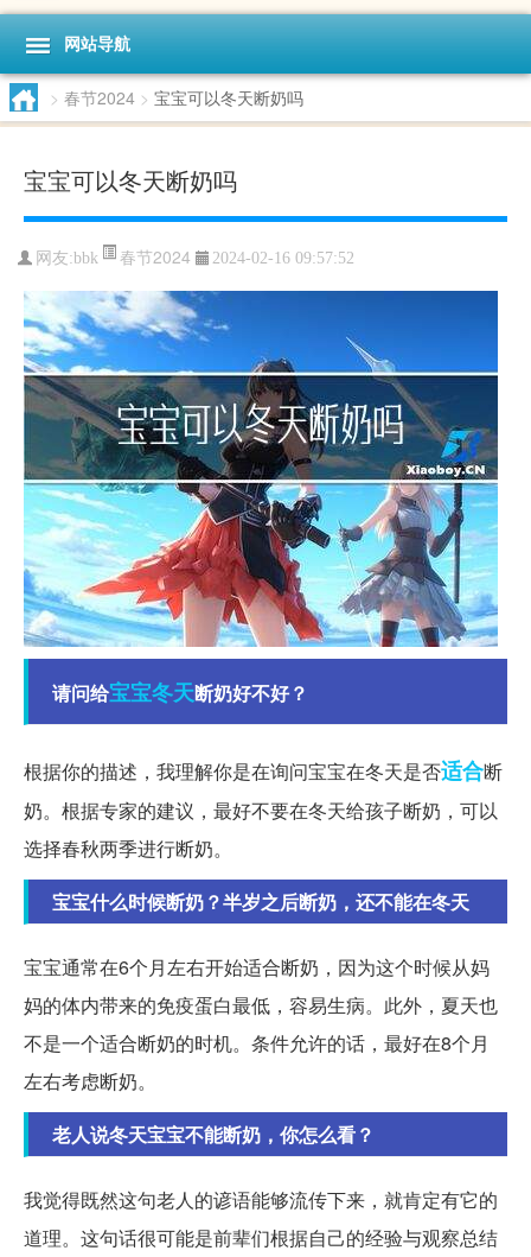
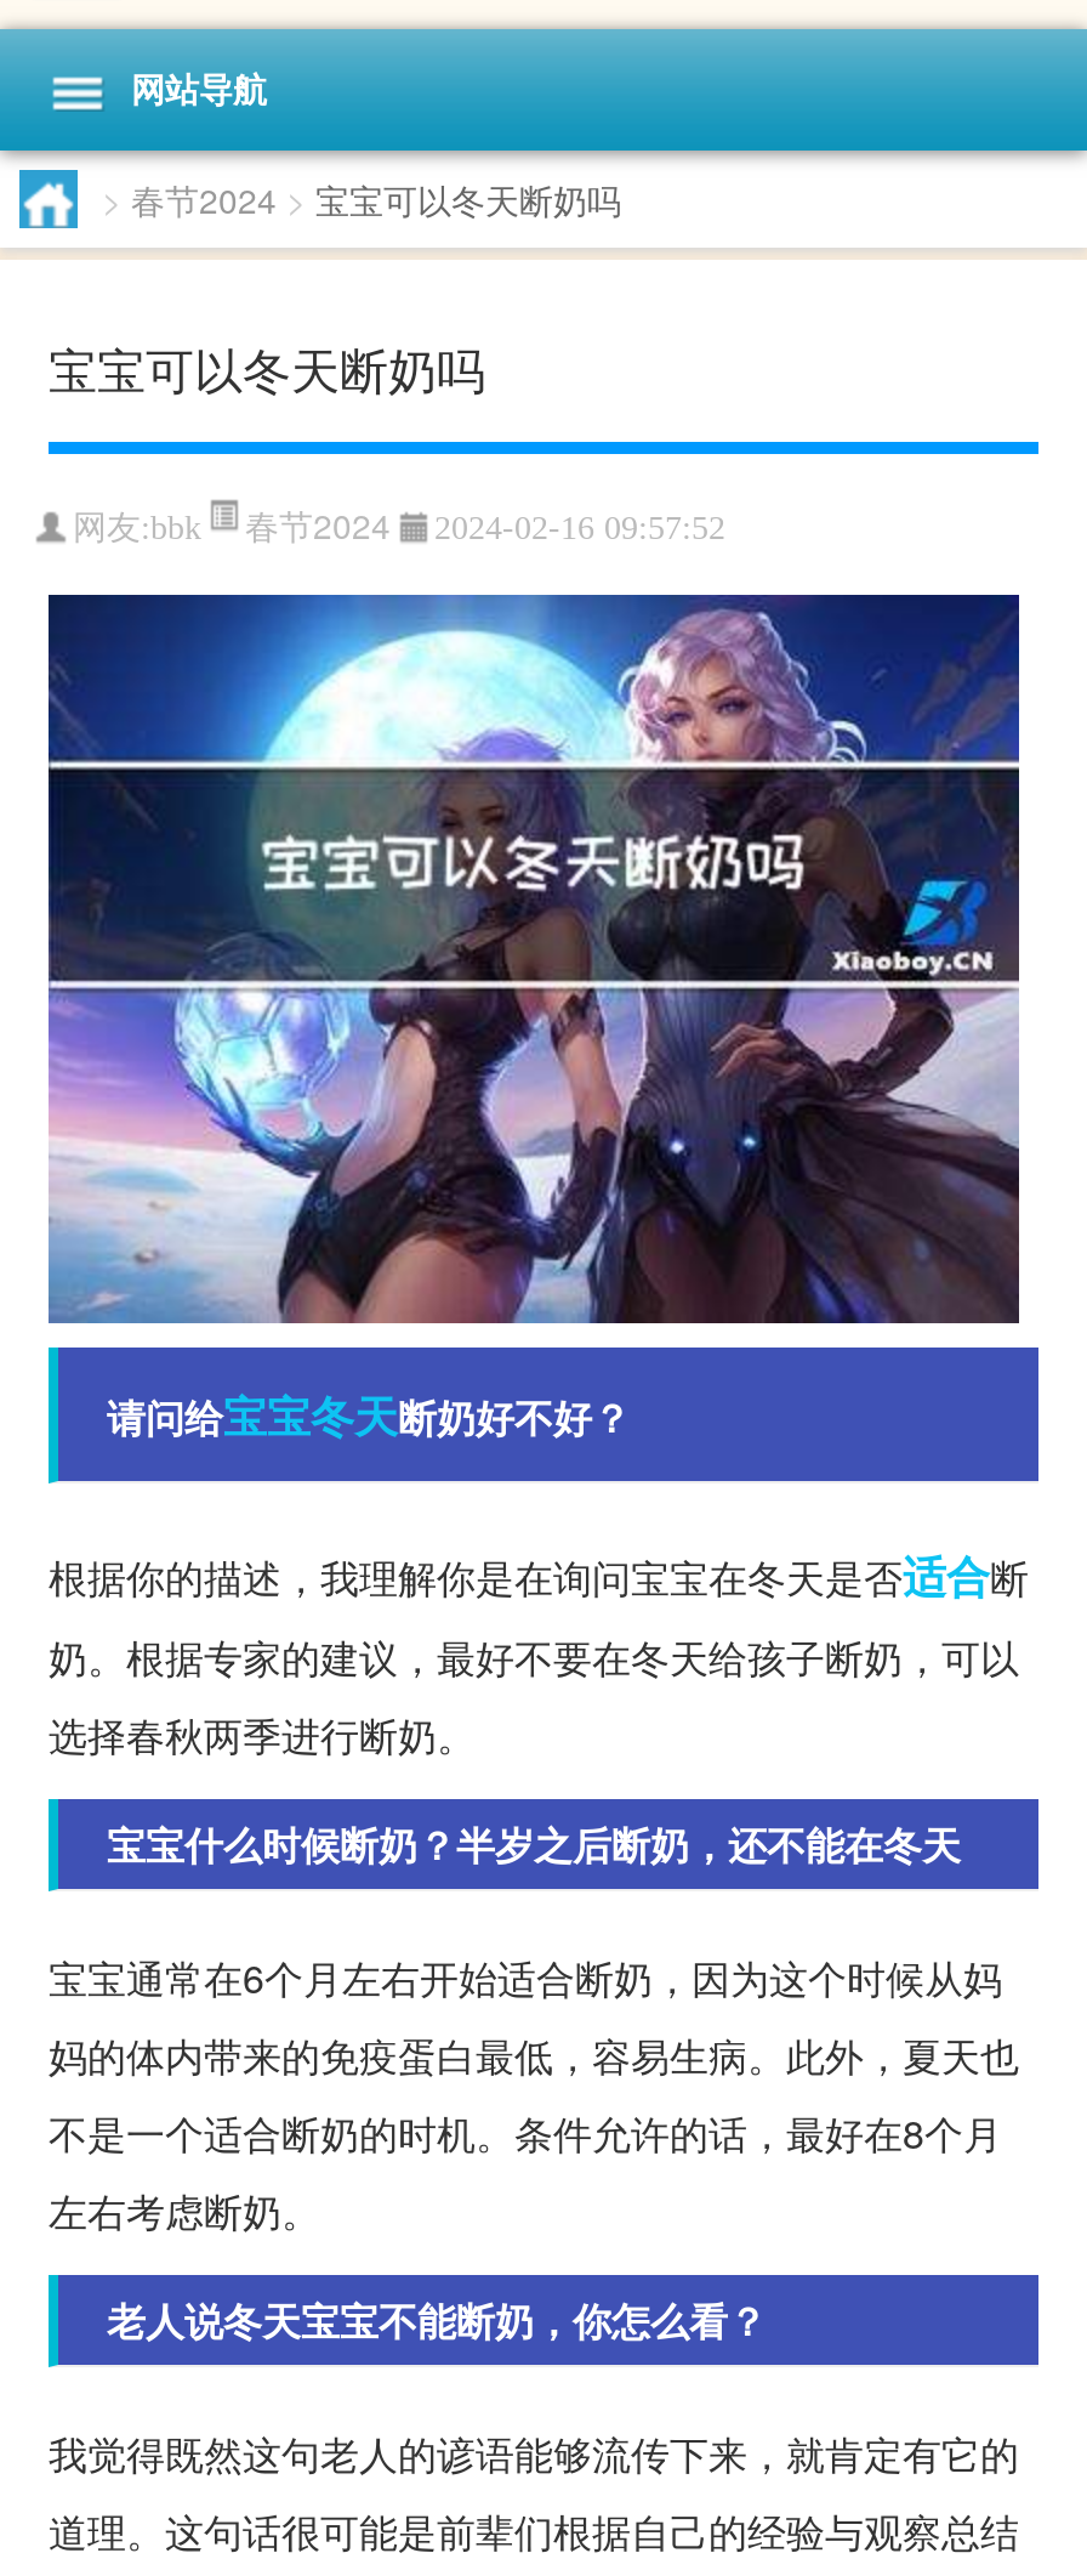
- [image]
+ [image]
